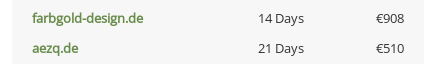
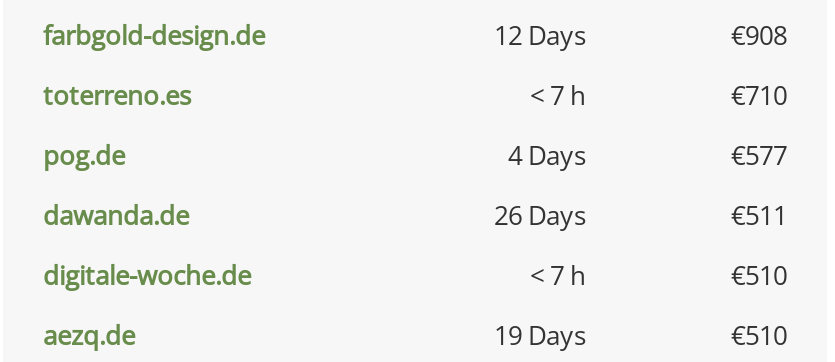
- 14 Days
+ 12 Days

+ toterreno.es
+ < 7 h
+ €710
+ pog.de
+ 4 Days
+ €577
+ dawanda.de
+ 26 Days
+ €511
+ digitale-woche.de
+ < 7 h
+ €510

- 21 Days
+ 19 Days
